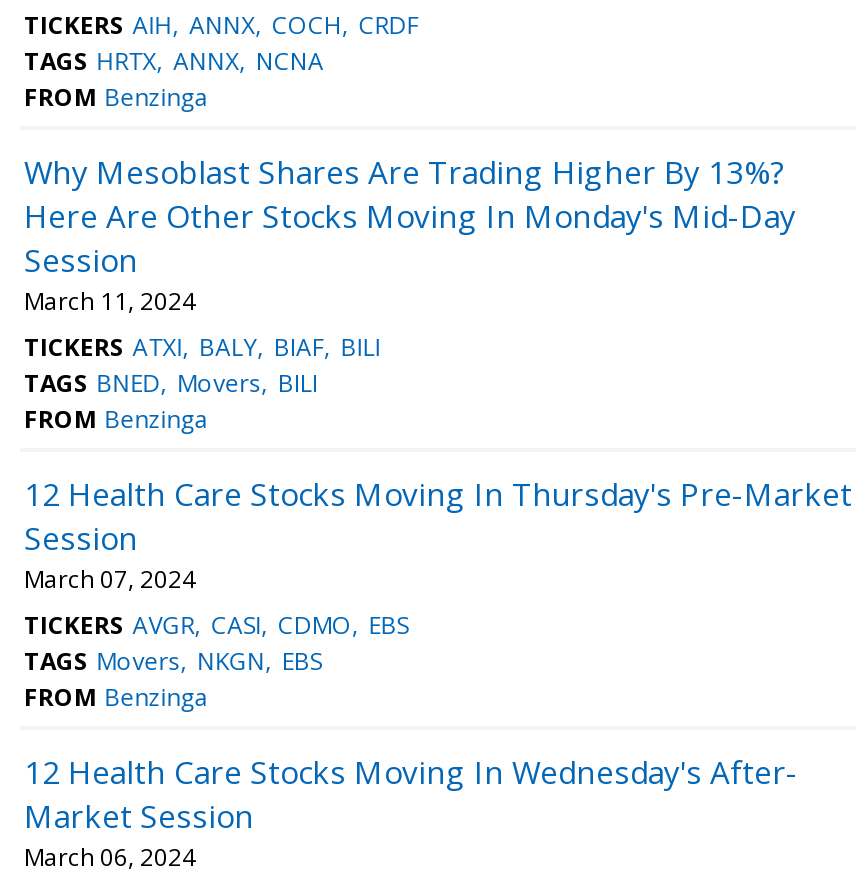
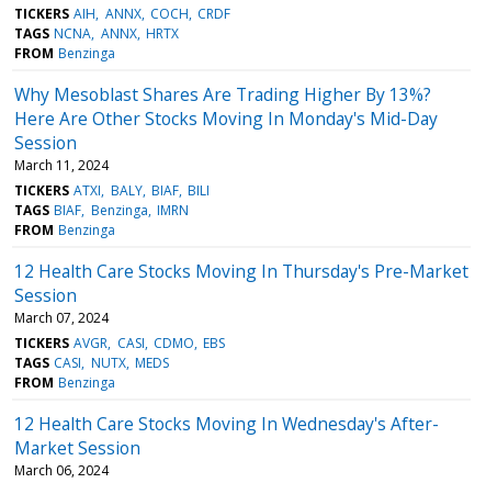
- TAGS HRTX ANNX NCNA
+ TAGS NCNA ANNX HRTX

- TAGS BNED Movers BILI
+ TAGS BIAF Benzinga IMRN

- TAGS Movers NKGN EBS
+ TAGS CASI NUTX MEDS
